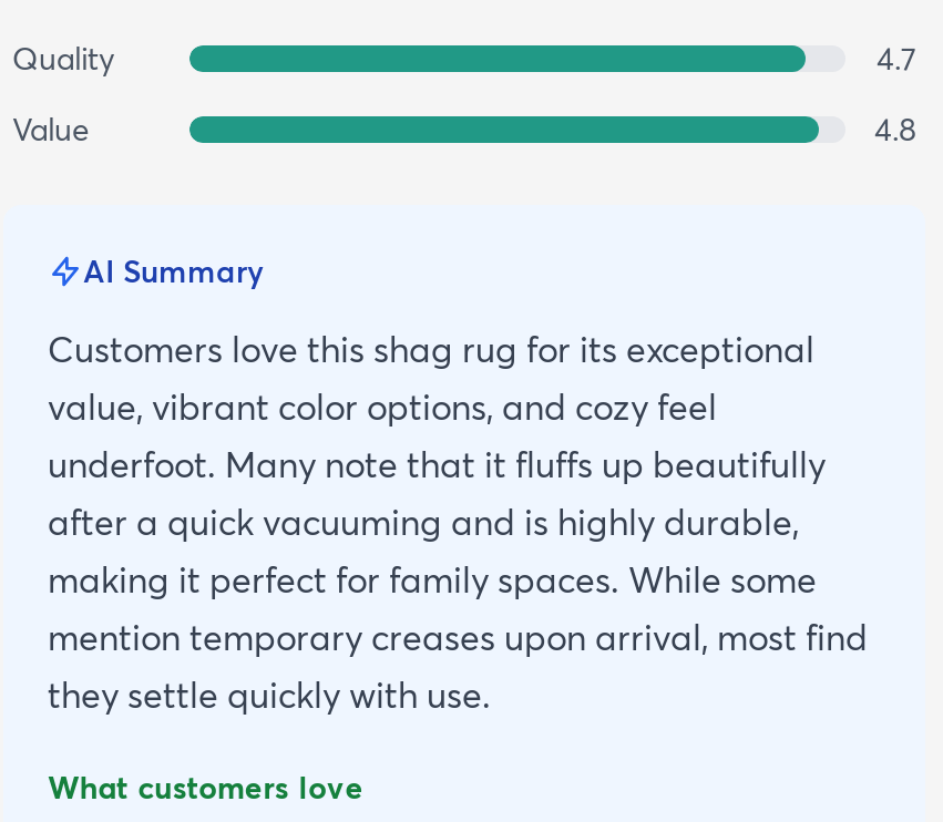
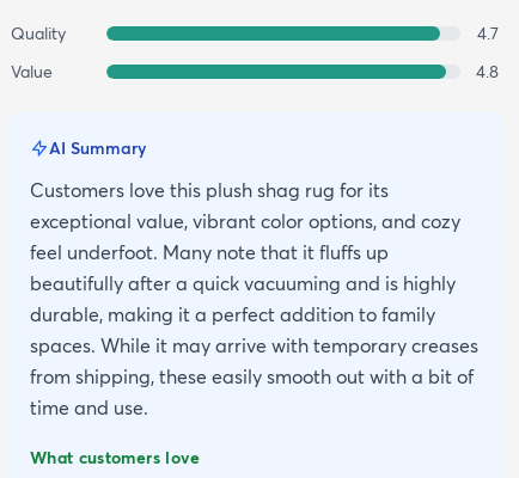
- Customers love this shag rug for its exceptional
- value, vibrant color options, and cozy feel
- underfoot. Many note that it fluffs up beautifully
- after a quick vacuuming and is highly durable,
- making it perfect for family spaces. While some
- mention temporary creases upon arrival, most find
- they settle quickly with use.
+ Customers love this plush shag rug for its
+ exceptional value, vibrant color options, and cozy
+ feel underfoot. Many note that it fluffs up
+ beautifully after a quick vacuuming and is highly
+ durable, making it a perfect addition to family
+ spaces. While it may arrive with temporary creases
+ from shipping, these easily smooth out with a bit of
+ time and use.
